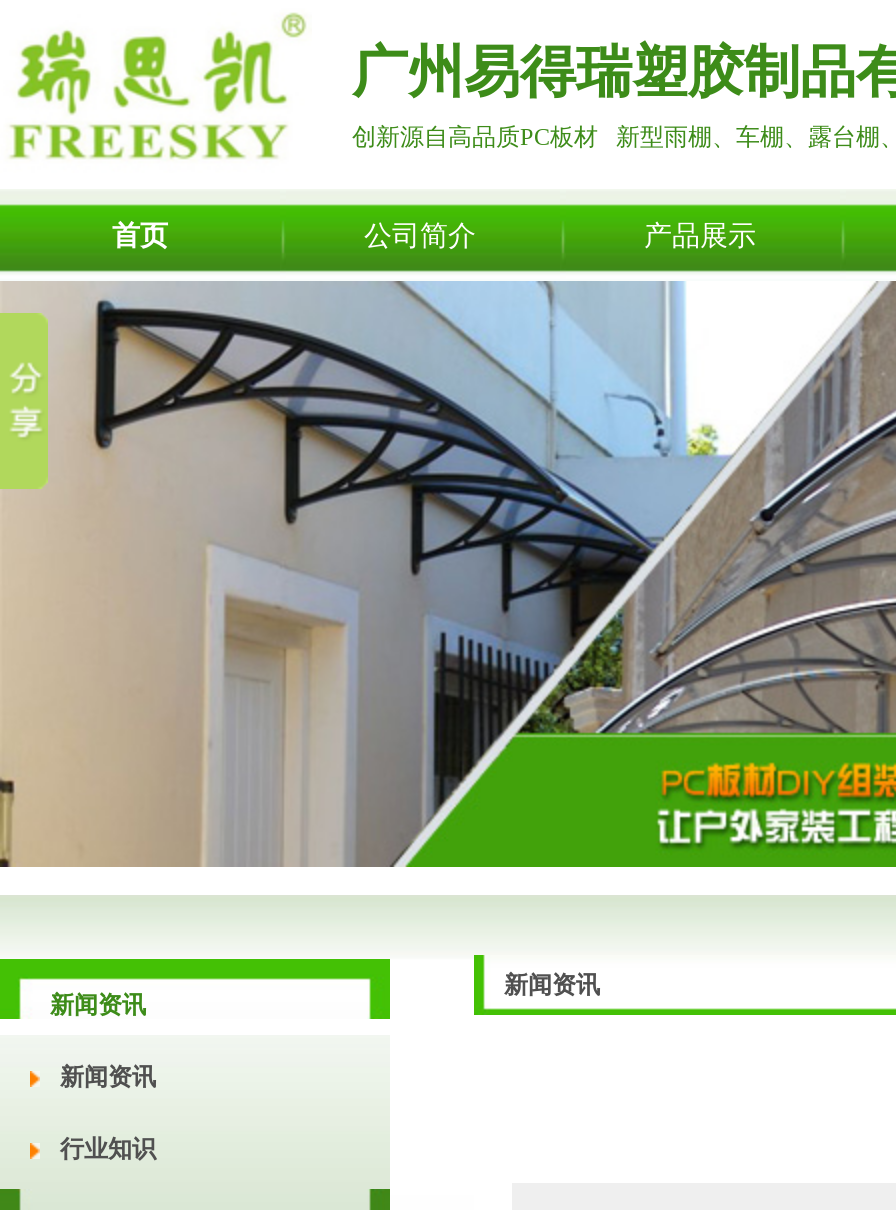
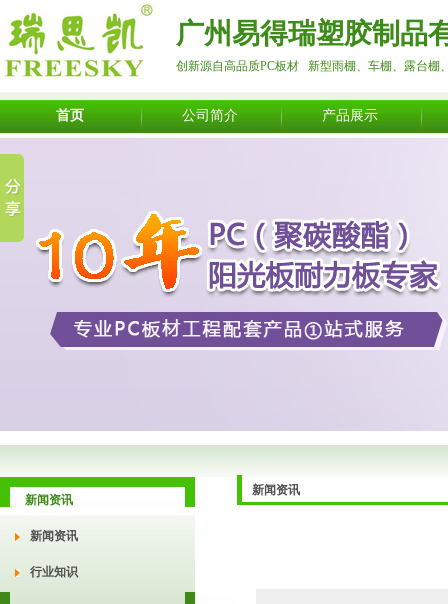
- [image]
+ [image]
